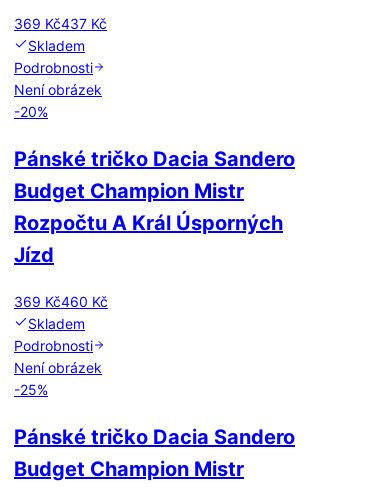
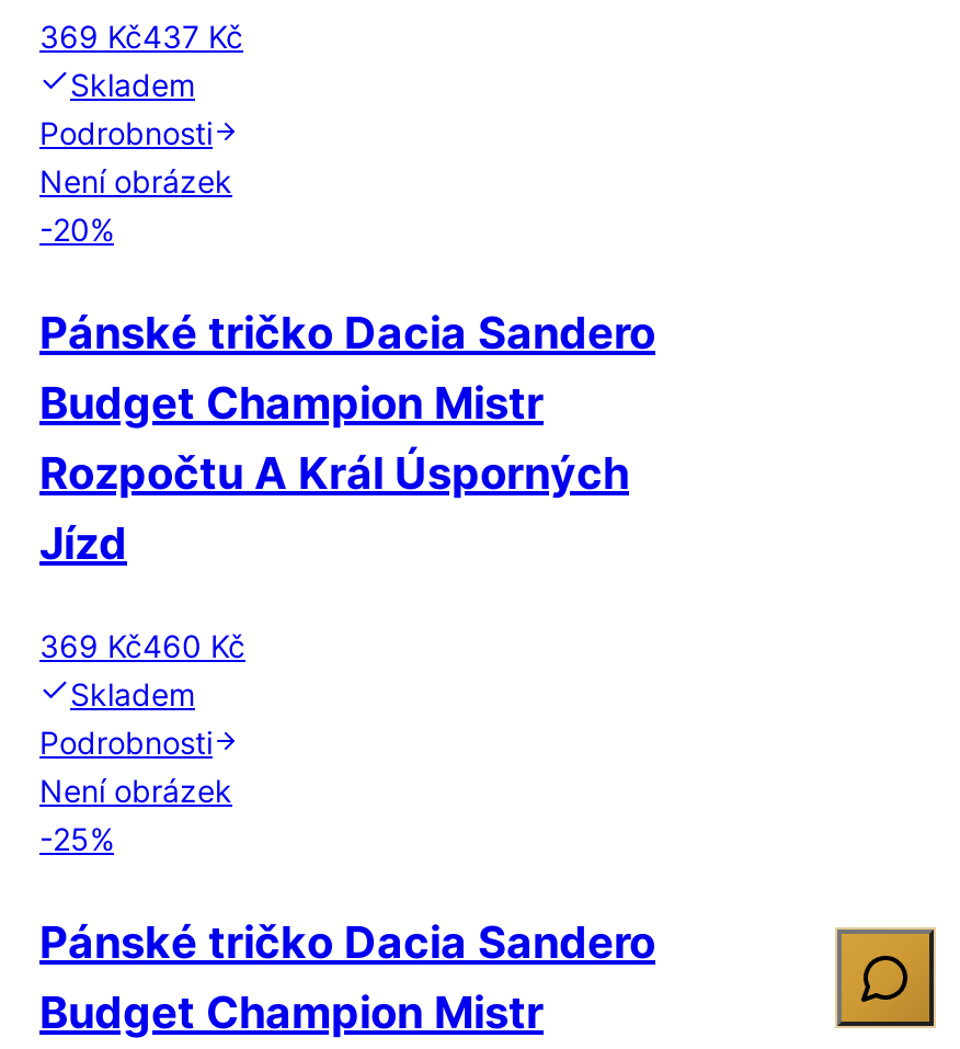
+ [image]
